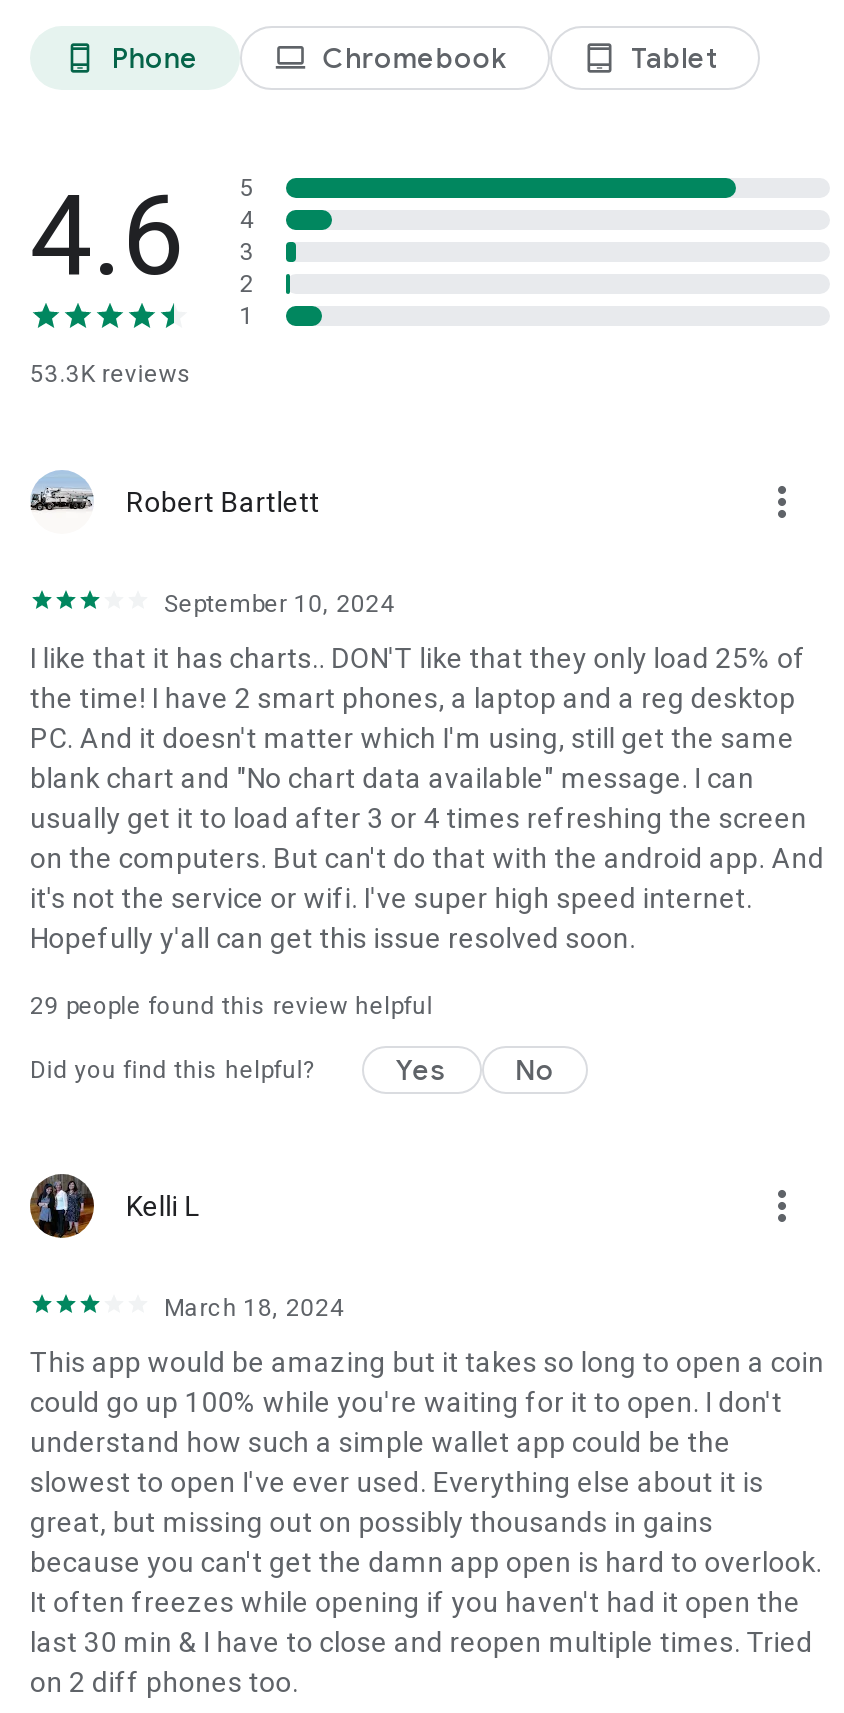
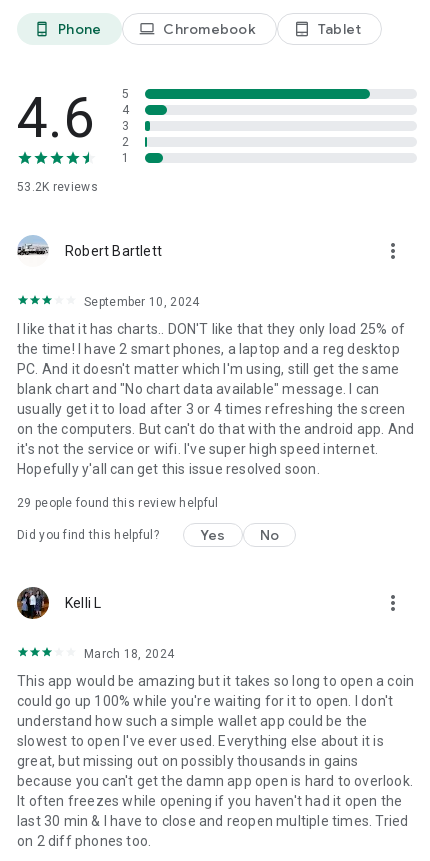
- 53.3K reviews
+ 53.2K reviews
